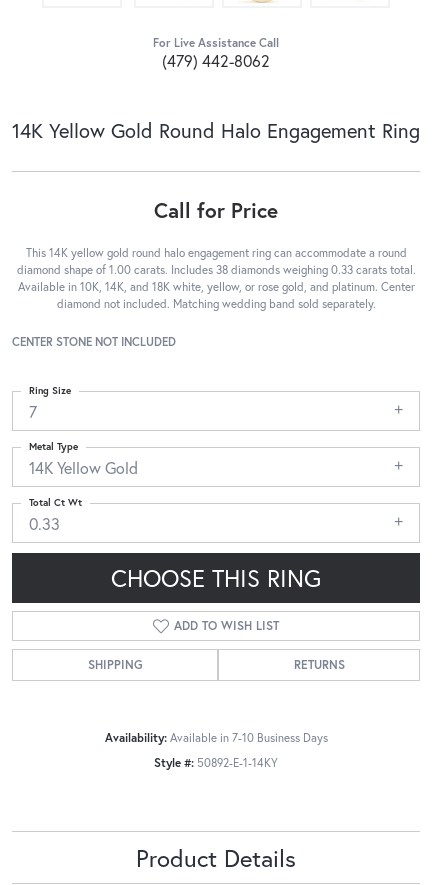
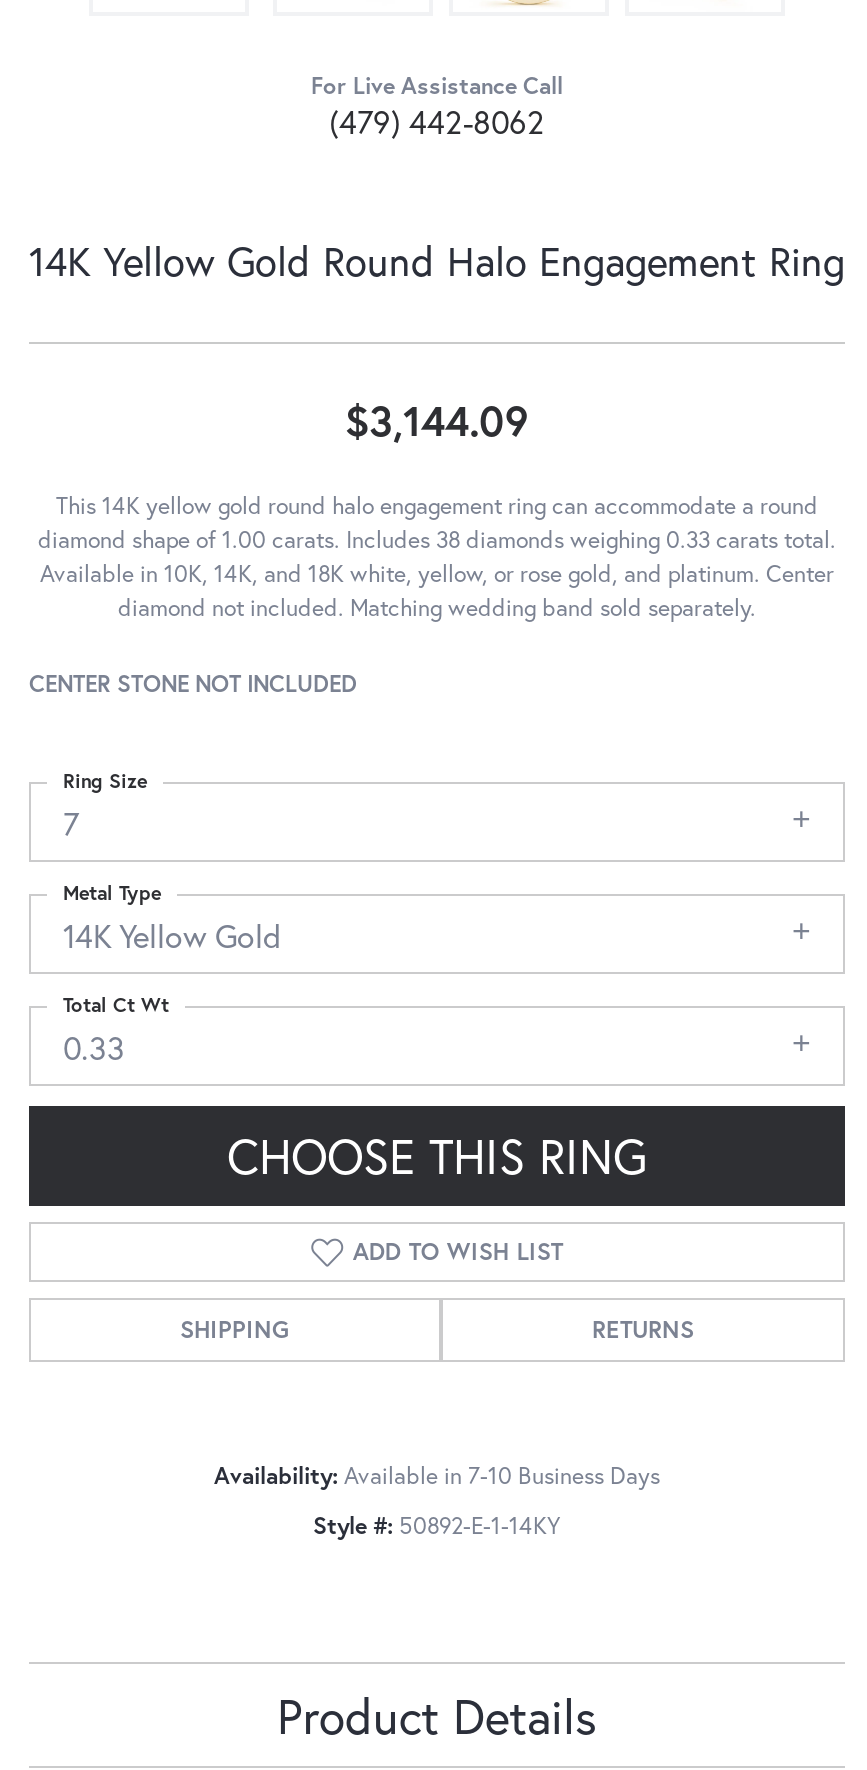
- Call for Price
+ $3,144.09
